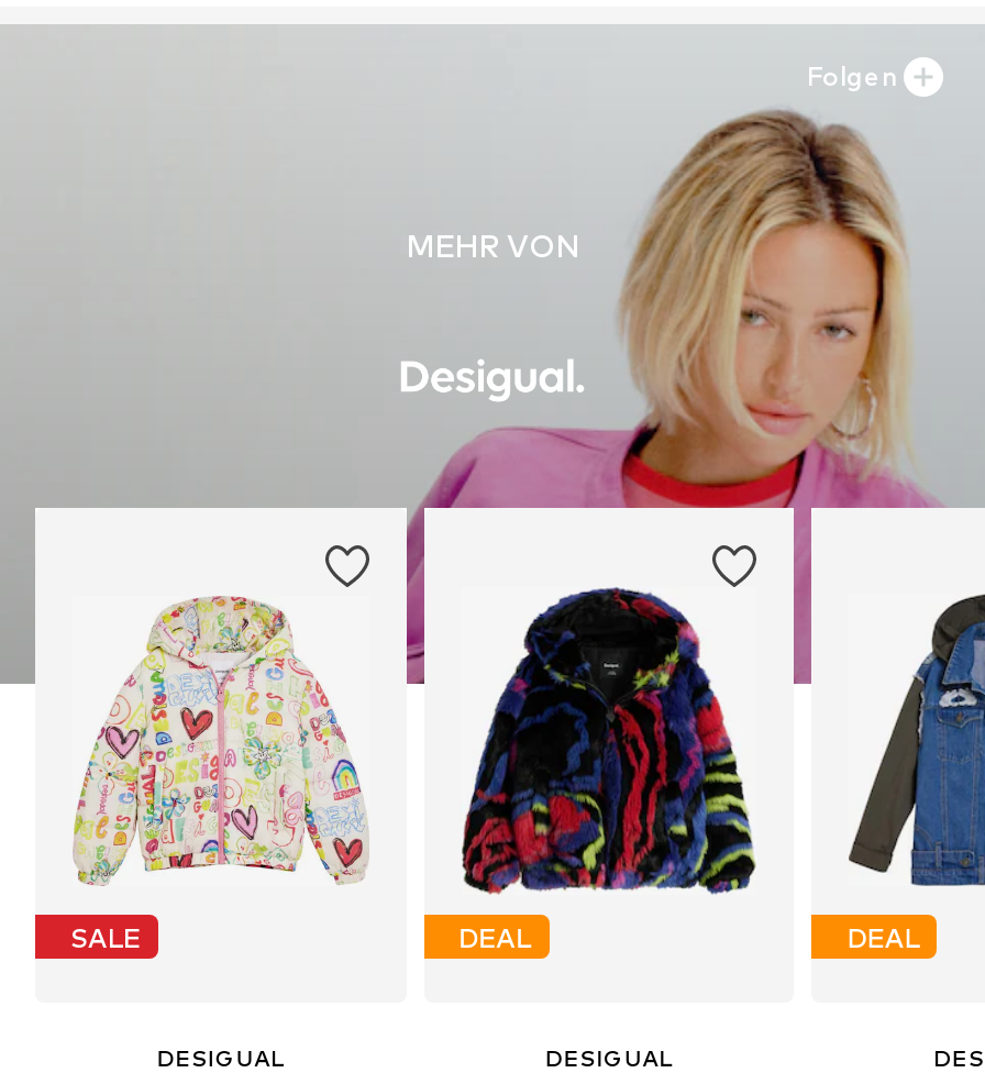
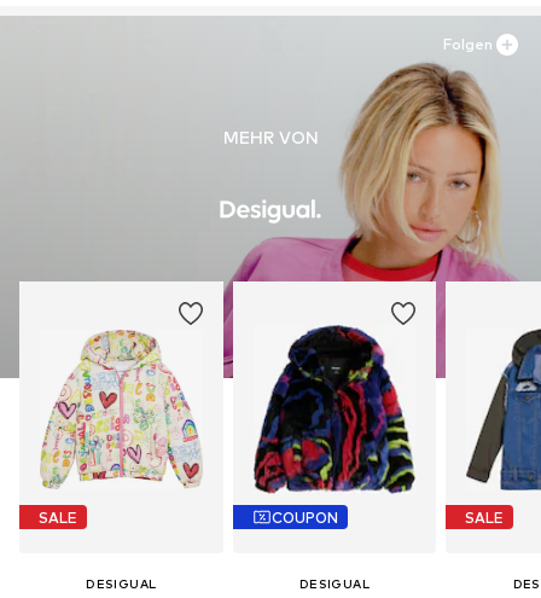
- DEAL
+ COUPON

- DEAL
+ SALE
